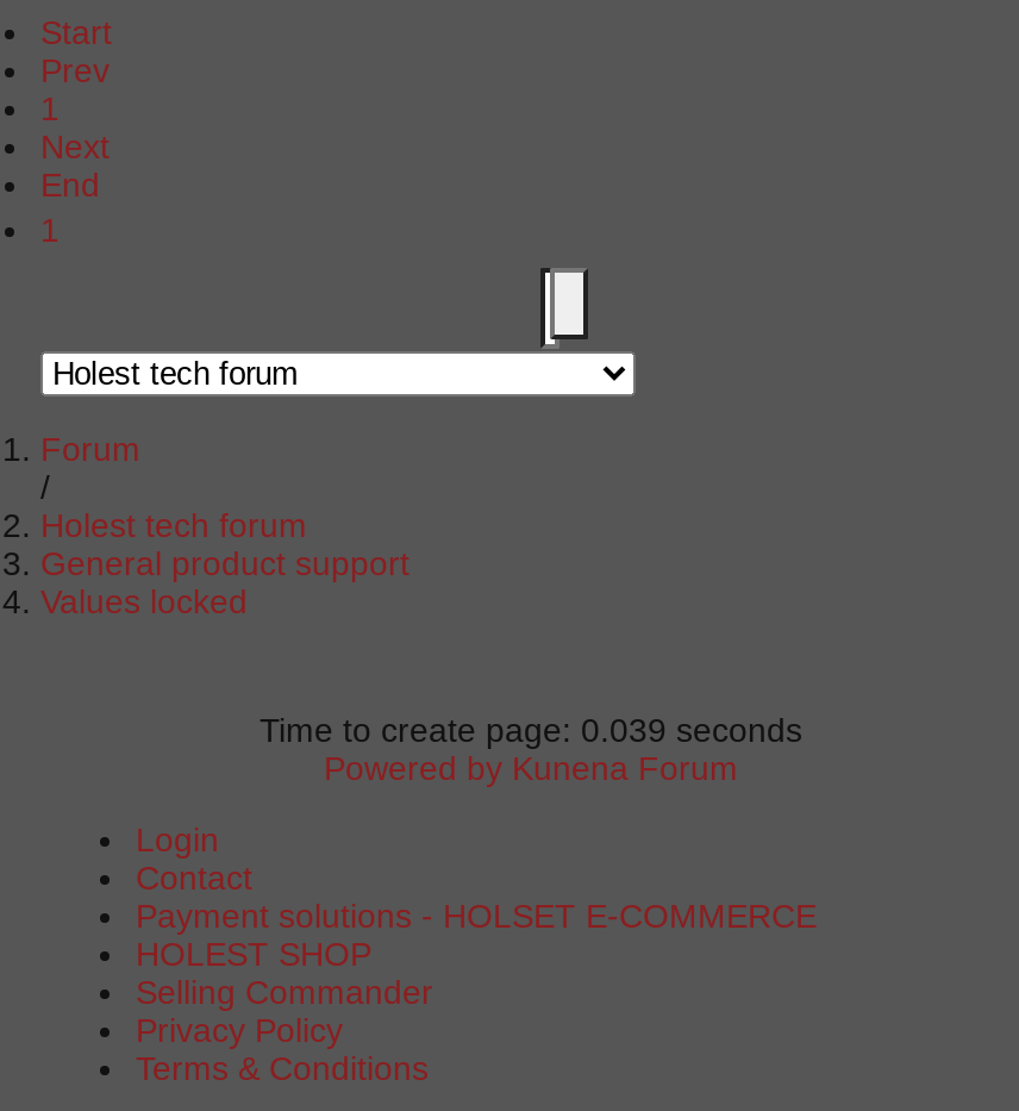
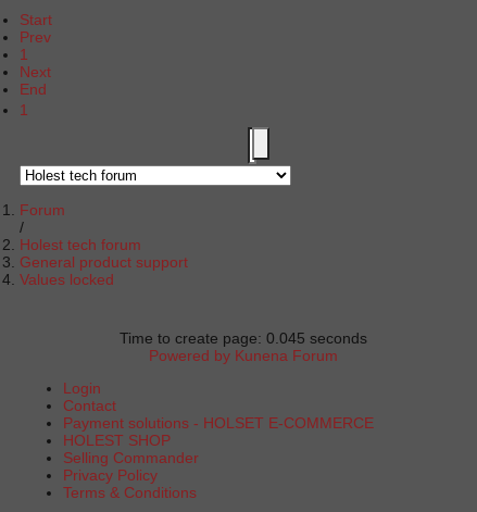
- Time to create page: 0.039 seconds
+ Time to create page: 0.045 seconds
